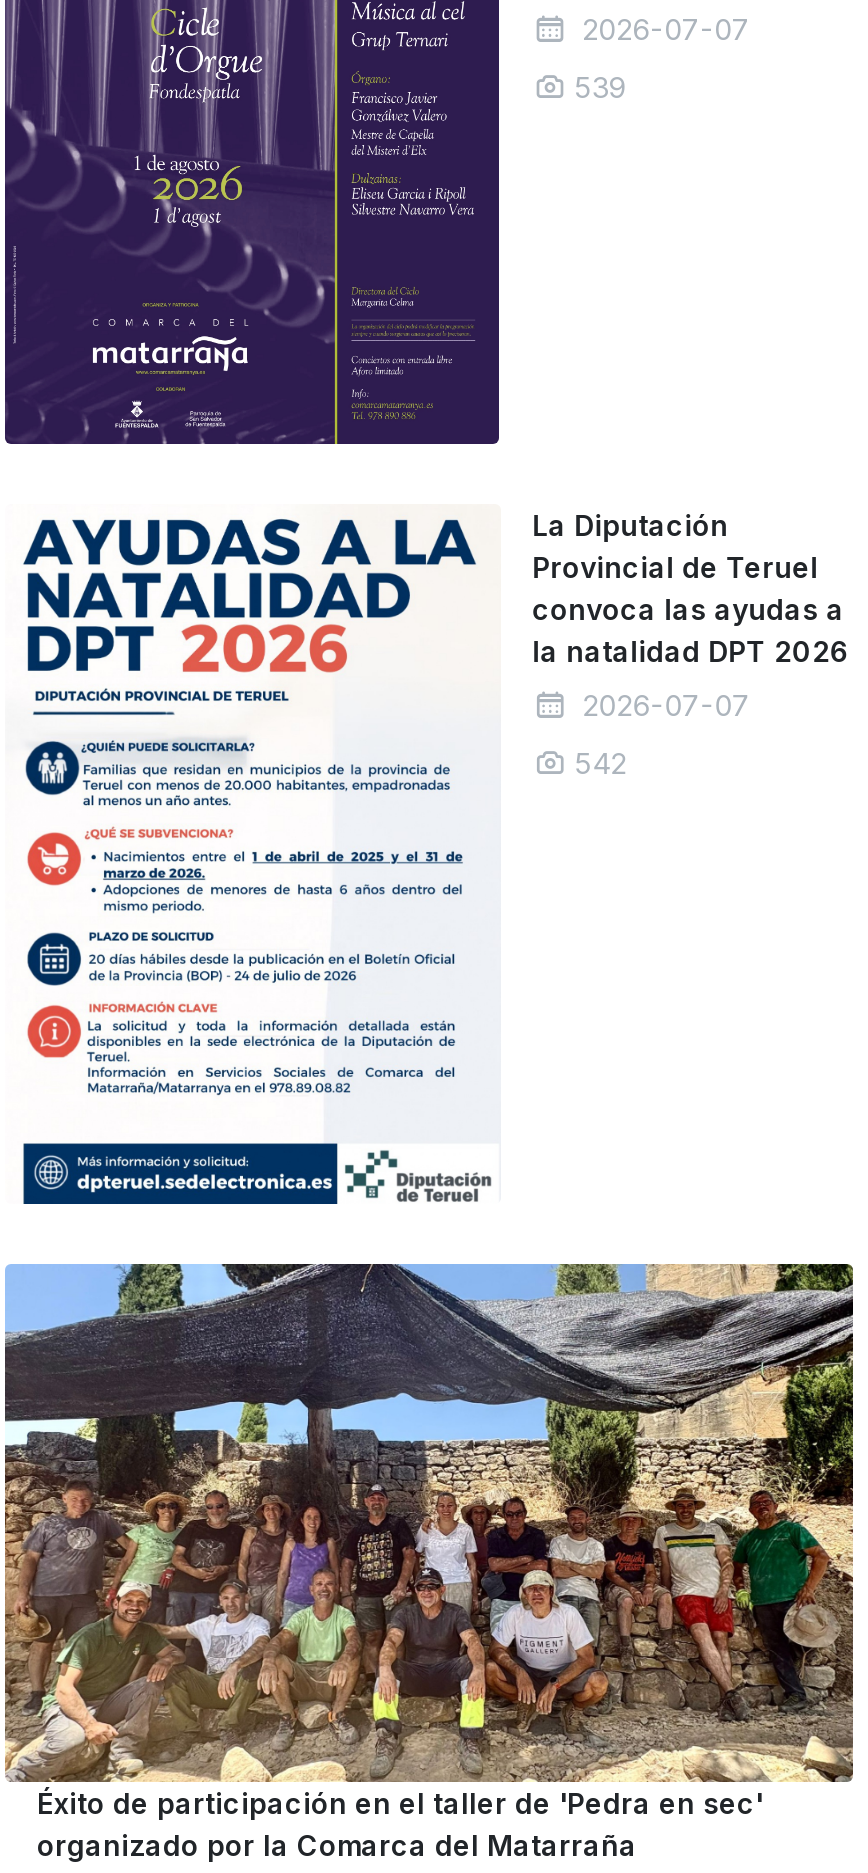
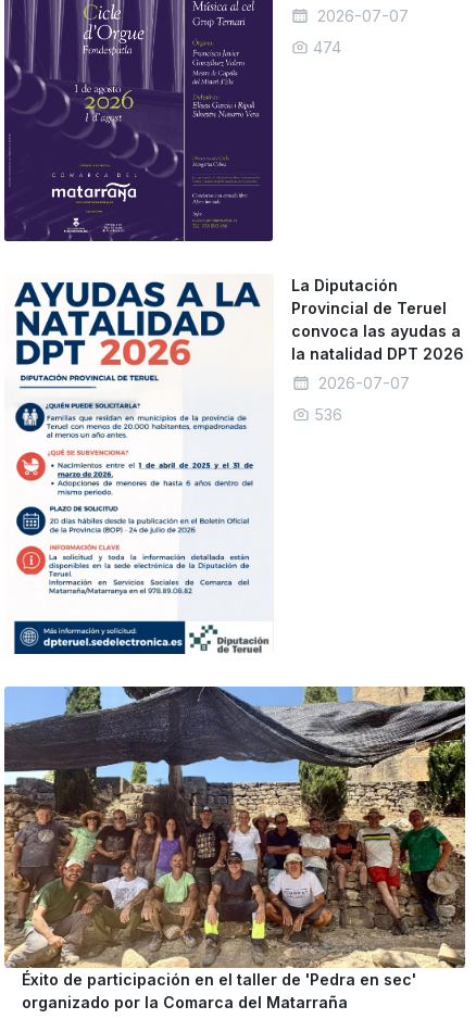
- 539
+ 474

- 542
+ 536
